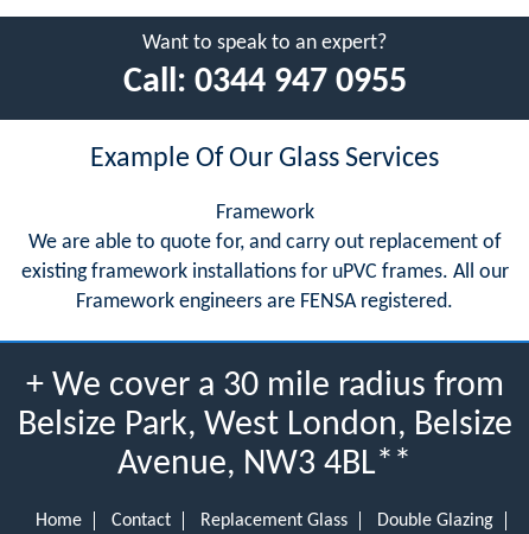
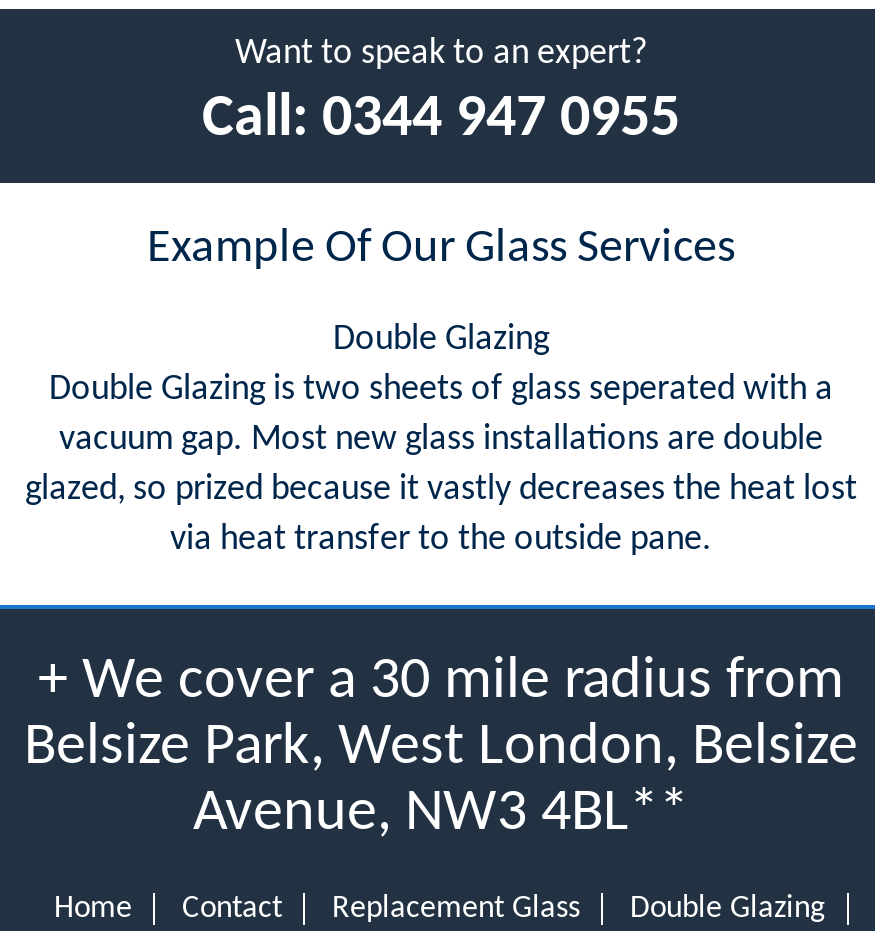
- Framework
- We are able to quote for, and carry out replacement of
- existing framework installations for uPVC frames. All our
- Framework engineers are FENSA registered.
+ Double Glazing
+ Double Glazing is two sheets of glass seperated with a
+ vacuum gap. Most new glass installations are double
+ glazed, so prized because it vastly decreases the heat lost
+ via heat transfer to the outside pane.
